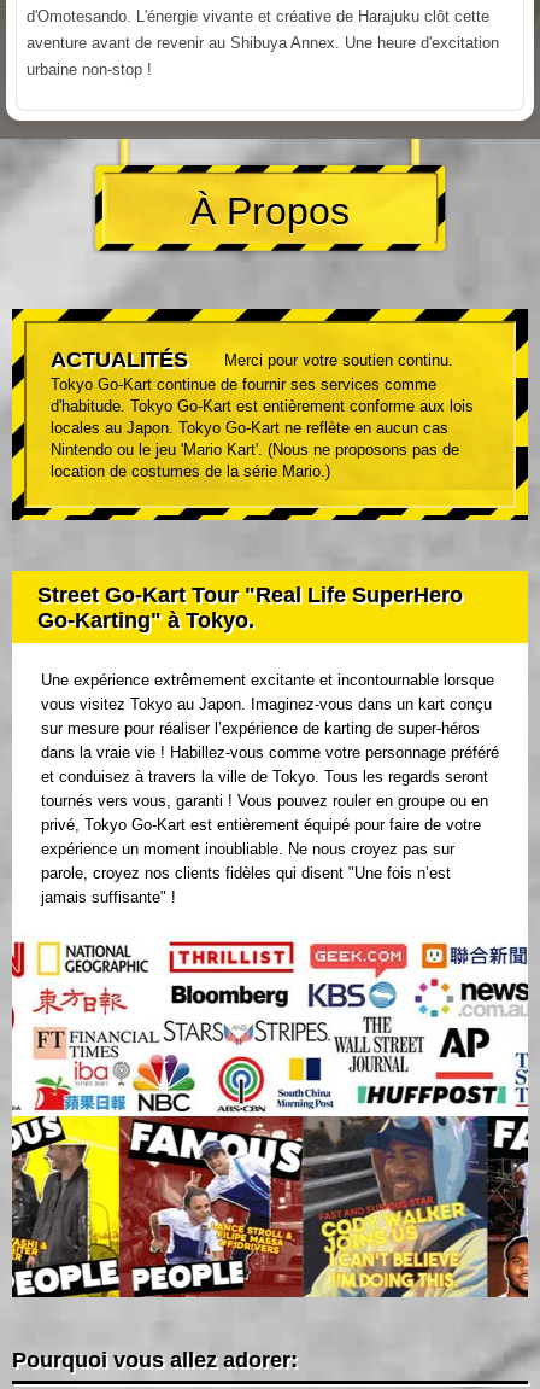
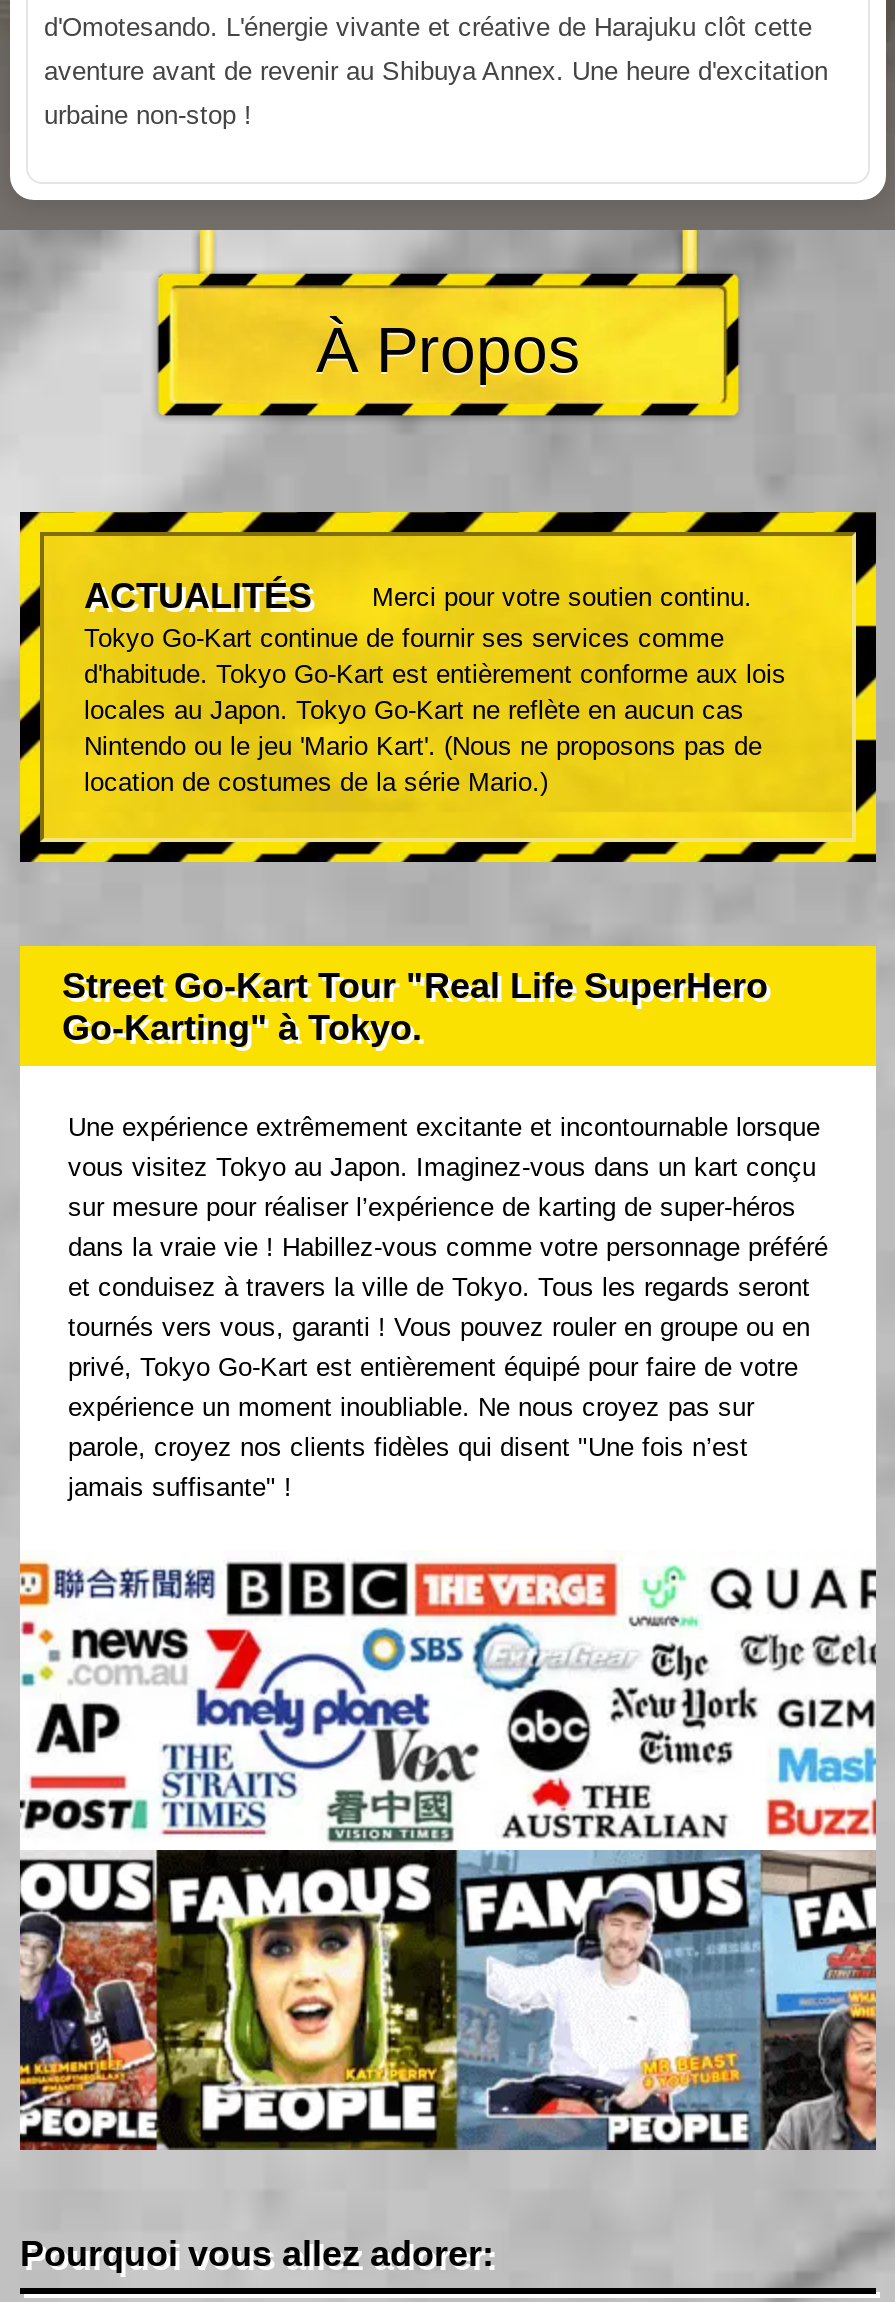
- [image]
+ [image]
